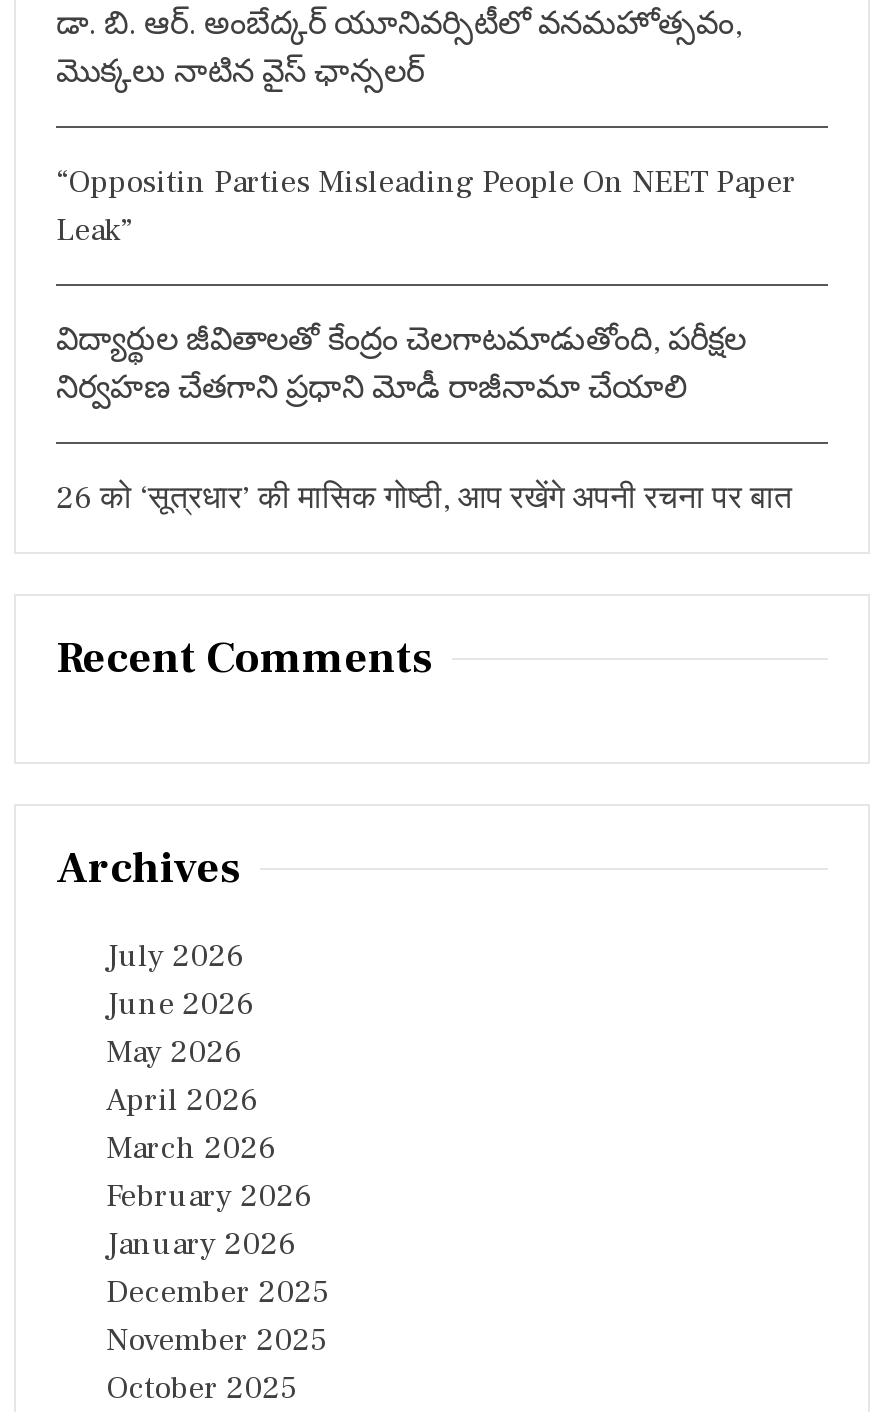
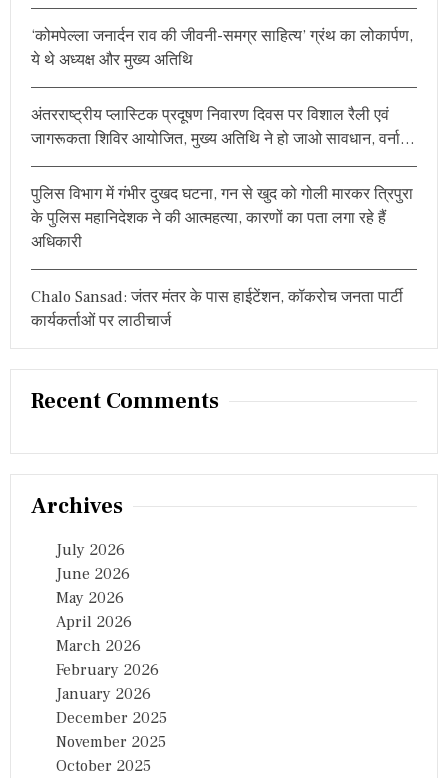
- డా. బి. ఆర్. అంబేద్కర్ యూనివర్సిటీలో వనమహోత్సవం,
- మొక్కలు నాటిన వైస్ ఛాన్సలర్
+ ‘कोमपेल्ला जनार्दन राव की जीवनी-समग्र साहित्य’ ग्रंथ का लोकार्पण,
+ ये थे अध्यक्ष और मुख्य अतिथि

- “Oppositin Parties Misleading People On NEET Paper
- Leak”
+ अंतरराष्ट्रीय प्लास्टिक प्रदूषण निवारण दिवस पर विशाल रैली एवं
+ जागरूकता शिविर आयोजित, मुख्य अतिथि ने हो जाओ सावधान, वर्ना…

- విద్యార్థుల జీవితాలతో కేంద్రం చెలగాటమాడుతోంది, పరీక్షల
- నిర్వహణ చేతగాని ప్రధాని మోడీ రాజీనామా చేయాలి
+ पुलिस विभाग में गंभीर दुखद घटना, गन से खुद को गोली मारकर त्रिपुरा
+ के पुलिस महानिदेशक ने की आत्महत्या, कारणों का पता लगा रहे हैं
+ अधिकारी

- 26 को ‘सूत्रधार’ की मासिक गोष्ठी, आप रखेंगे अपनी रचना पर बात
+ Chalo Sansad: जंतर मंतर के पास हाईटेंशन, कॉकरोच जनता पार्टी
+ कार्यकर्ताओं पर लाठीचार्ज
